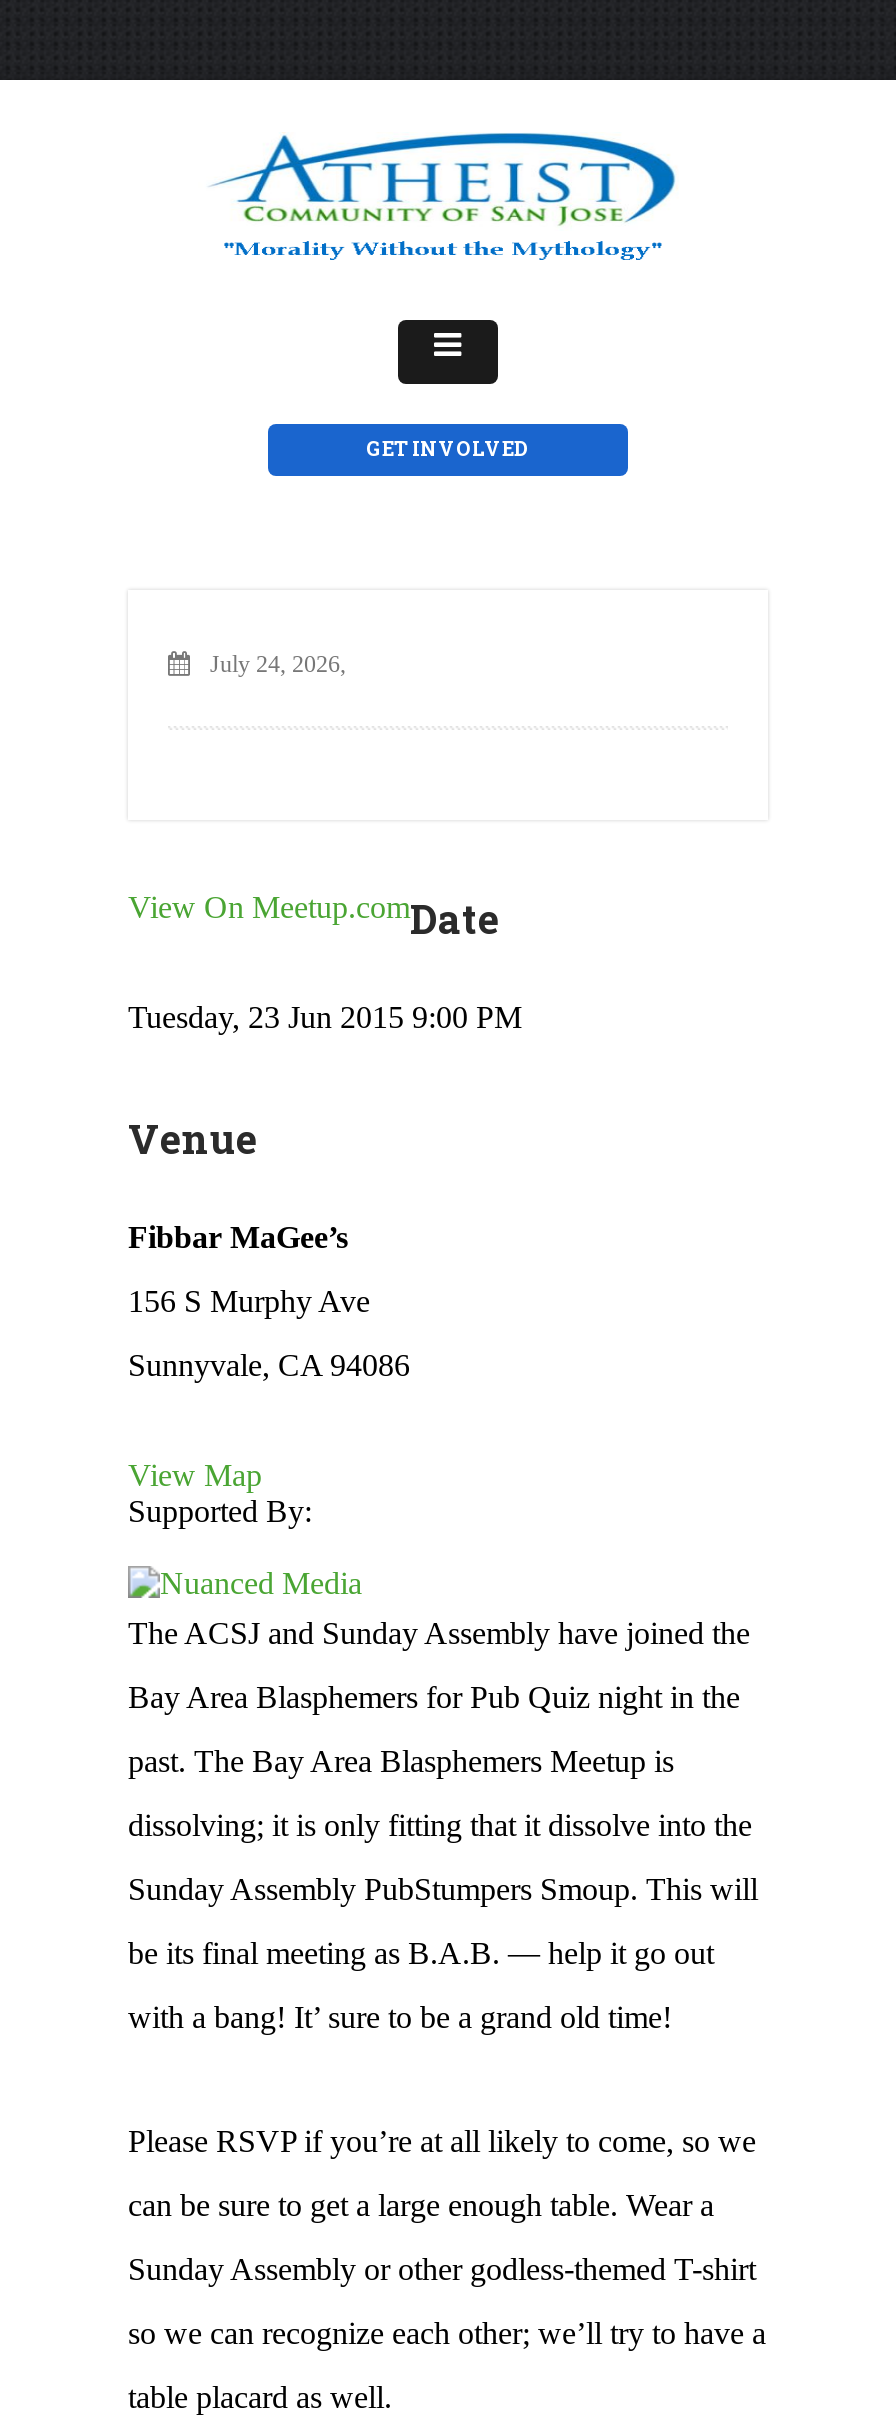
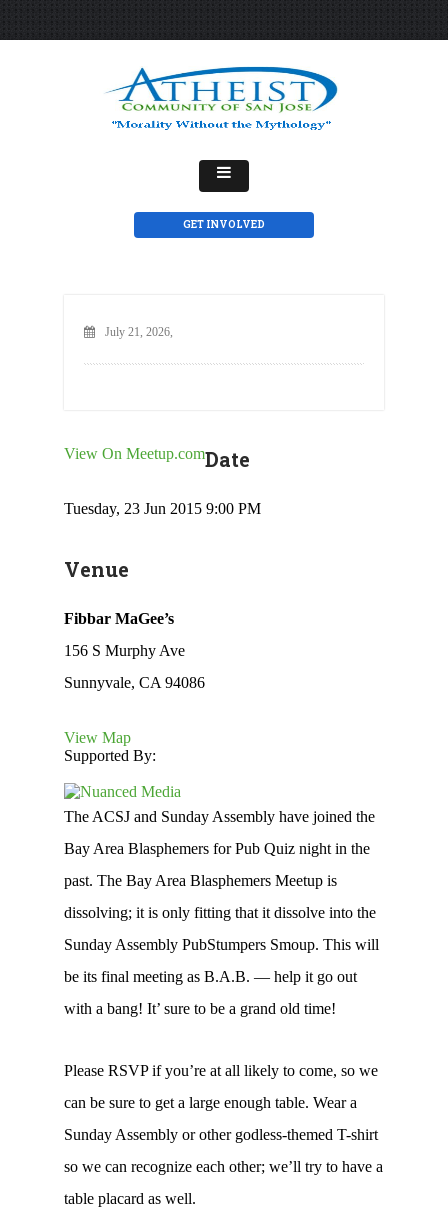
- July 24, 2026,
+ July 21, 2026,
